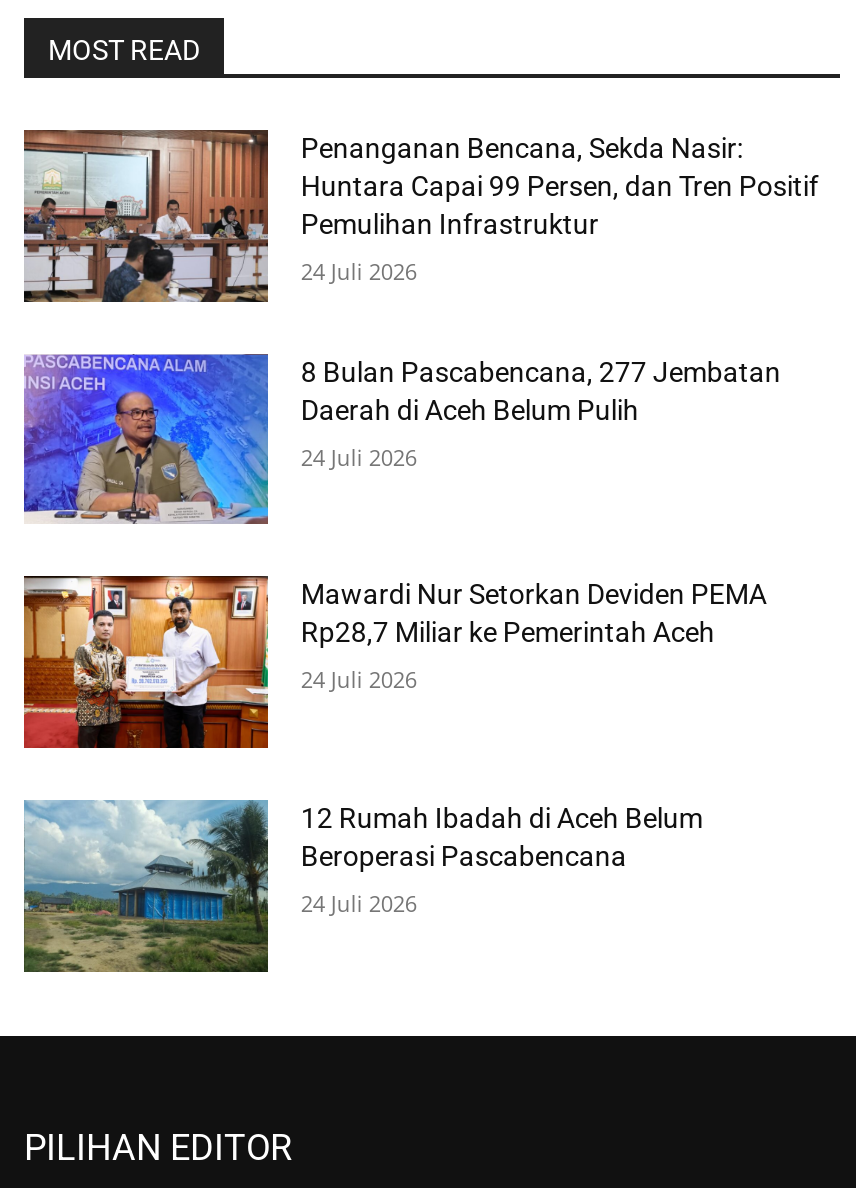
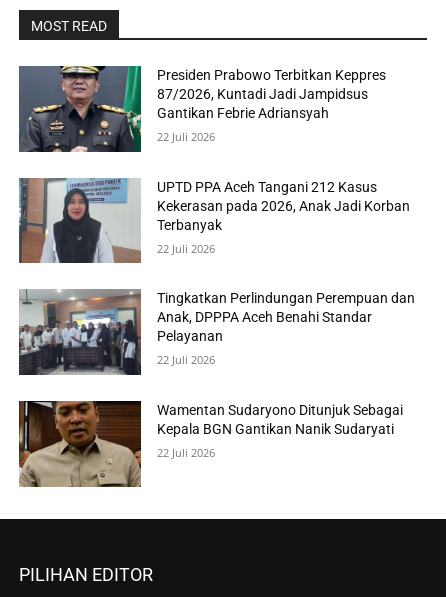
- [image]
- Penanganan Bencana, Sekda Nasir:
- Huntara Capai 99 Persen, dan Tren Positif
- Pemulihan Infrastruktur
+ [image]
+ Presiden Prabowo Terbitkan Keppres
+ 87/2026, Kuntadi Jadi Jampidsus
+ Gantikan Febrie Adriansyah

- 24 Juli 2026
+ 22 Juli 2026

- [image]
- 8 Bulan Pascabencana, 277 Jembatan
- Daerah di Aceh Belum Pulih
+ [image]
+ UPTD PPA Aceh Tangani 212 Kasus
+ Kekerasan pada 2026, Anak Jadi Korban
+ Terbanyak

- 24 Juli 2026
+ 22 Juli 2026

- [image]
- Mawardi Nur Setorkan Deviden PEMA
- Rp28,7 Miliar ke Pemerintah Aceh
+ [image]
+ Tingkatkan Perlindungan Perempuan dan
+ Anak, DPPPA Aceh Benahi Standar
+ Pelayanan

- 24 Juli 2026
+ 22 Juli 2026

- [image]
- 12 Rumah Ibadah di Aceh Belum
- Beroperasi Pascabencana
+ [image]
+ Wamentan Sudaryono Ditunjuk Sebagai
+ Kepala BGN Gantikan Nanik Sudaryati

- 24 Juli 2026
+ 22 Juli 2026
